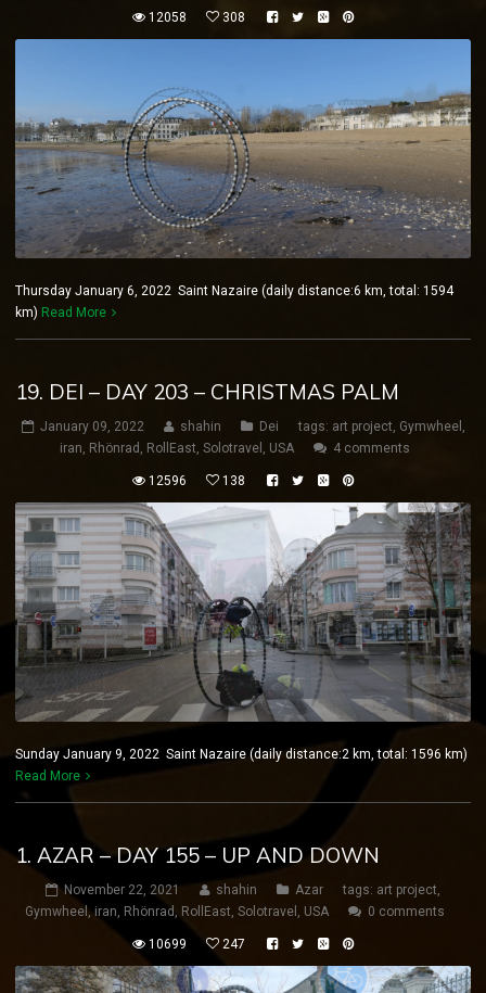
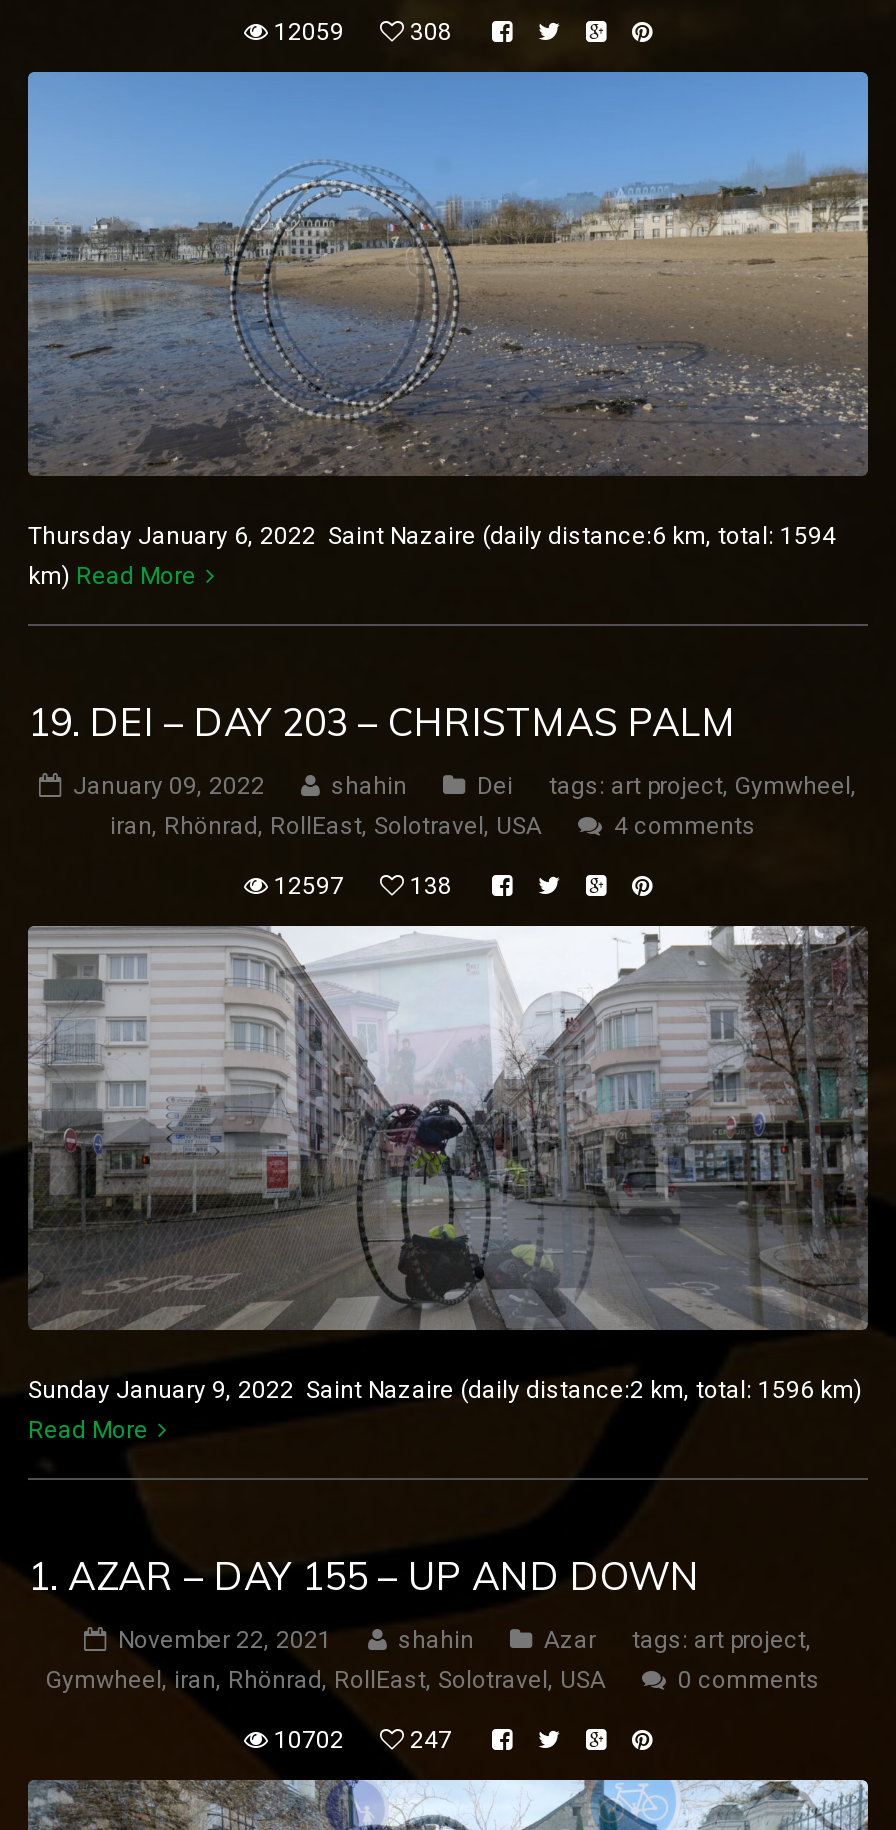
- 12058
+ 12059

- 12596
+ 12597

- 10699
+ 10702
